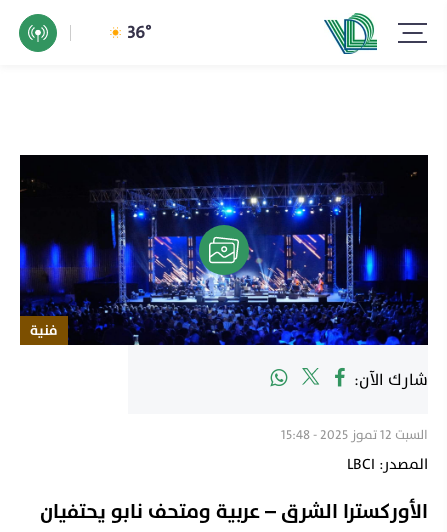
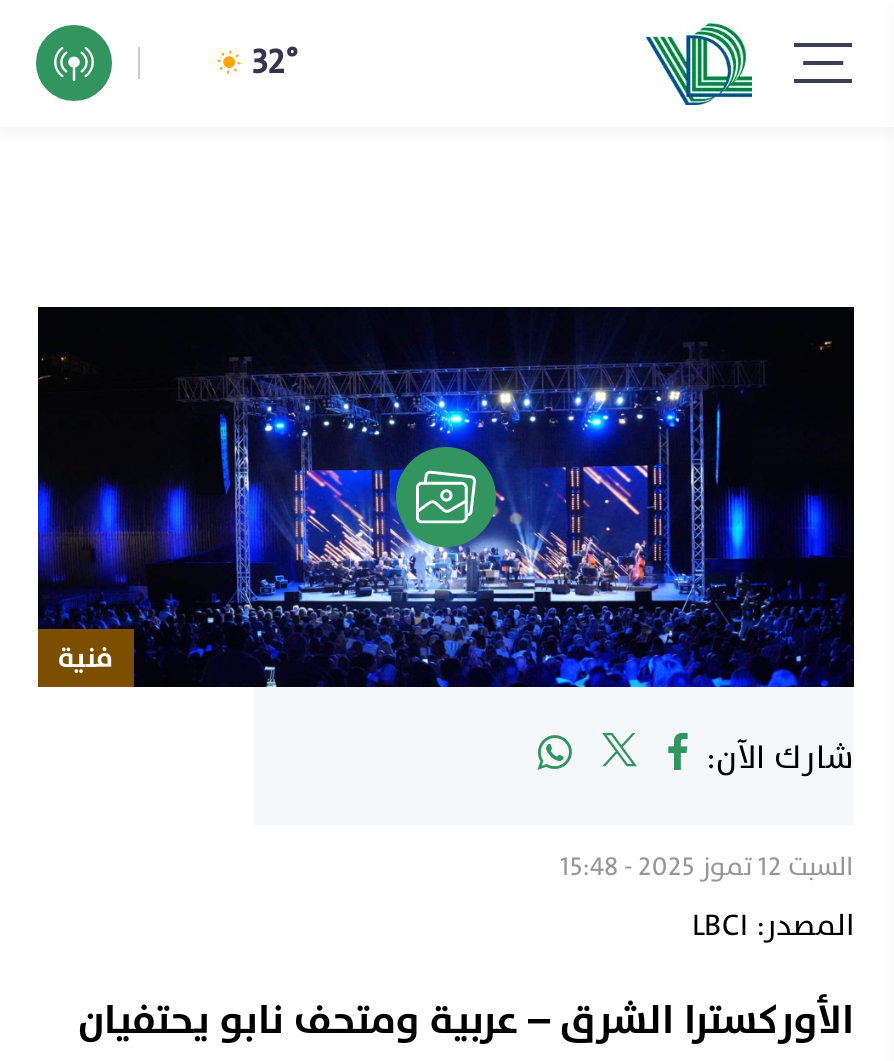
- 36°
+ 32°
